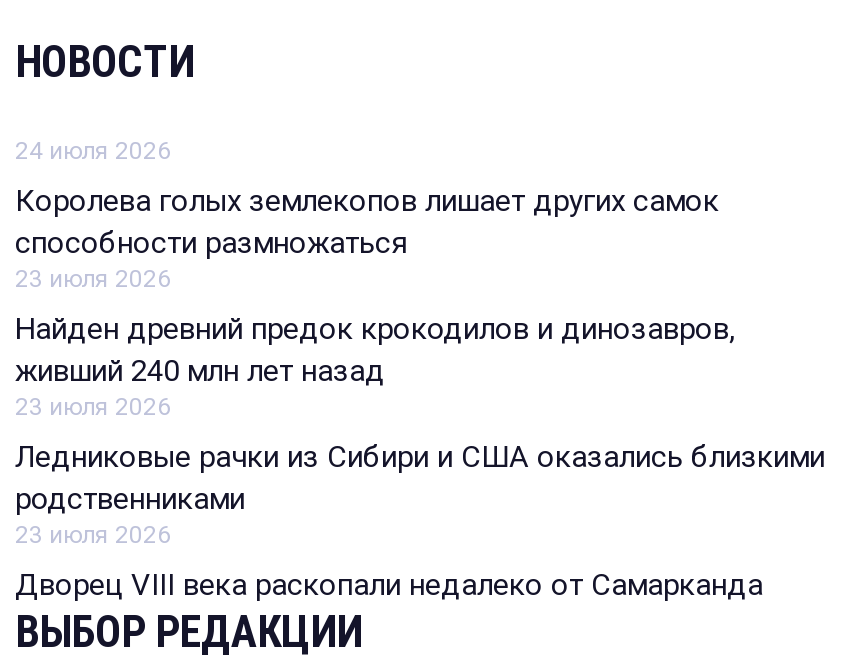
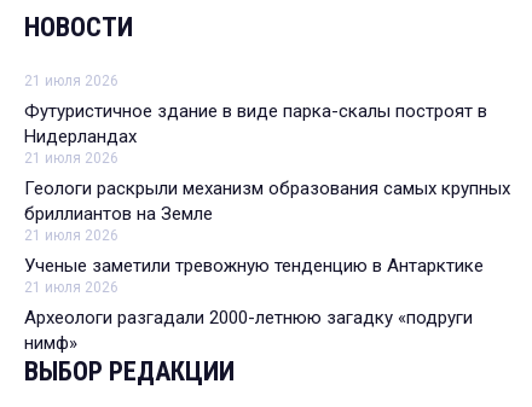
- 24 июля 2026
+ 21 июля 2026

- Королева голых землекопов лишает других самок
- способности размножаться
- 23 июля 2026
+ Футуристичное здание в виде парка-скалы построят в
+ Нидерландах
+ 21 июля 2026

- Найден древний предок крокодилов и динозавров,
- живший 240 млн лет назад
- 23 июля 2026
+ Геологи раскрыли механизм образования самых крупных
+ бриллиантов на Земле
+ 21 июля 2026

- Ледниковые рачки из Сибири и США оказались близкими
- родственниками
- 23 июля 2026
+ Ученые заметили тревожную тенденцию в Антарктике
+ 21 июля 2026

- Дворец VIII века раскопали недалеко от Самарканда
+ Археологи разгадали 2000-летнюю загадку «подруги
+ нимф»
